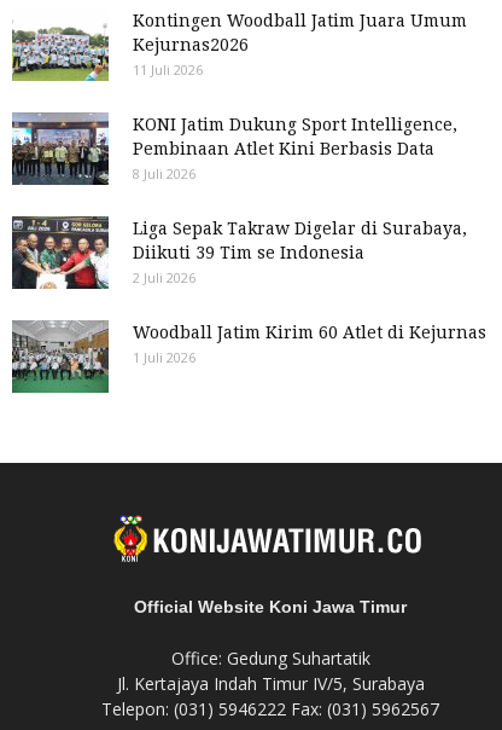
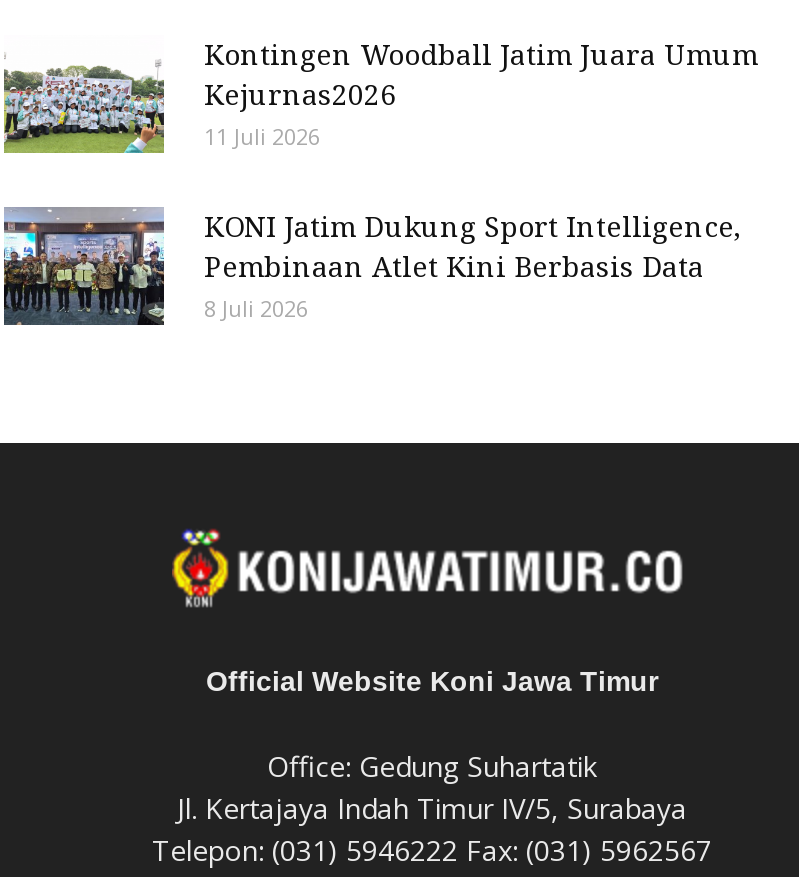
- [image]
- Liga Sepak Takraw Digelar di Surabaya,
- Diikuti 39 Tim se Indonesia
- 2 Juli 2026
- Woodball Jatim Kirim 60 Atlet di Kejurnas
- 1 Juli 2026

- [image]
